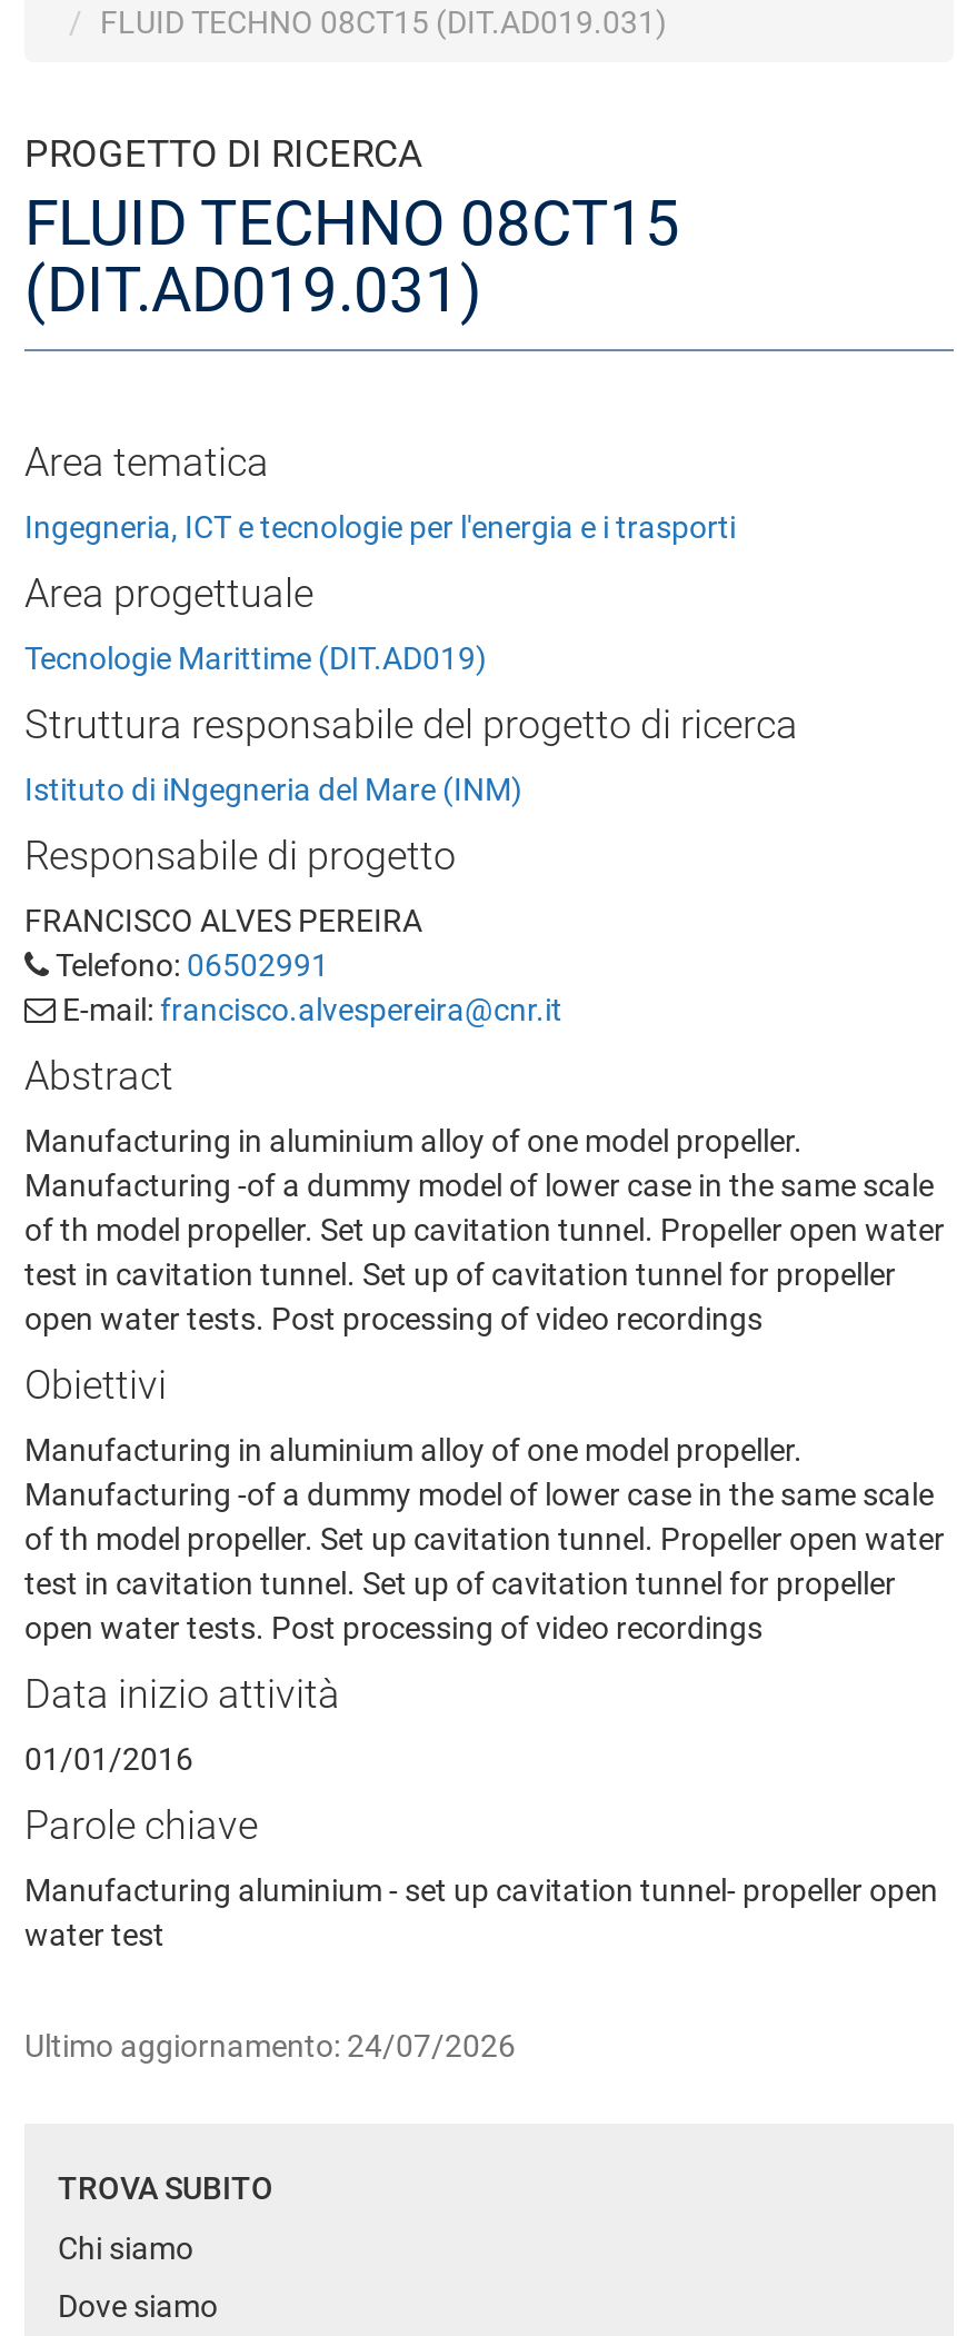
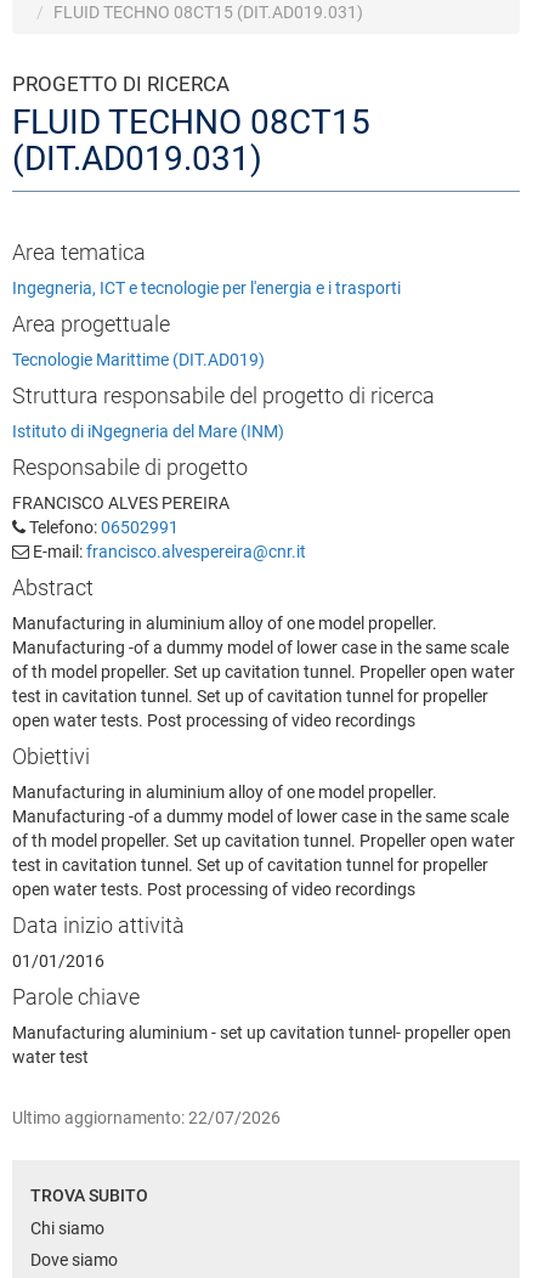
- Ultimo aggiornamento: 24/07/2026
+ Ultimo aggiornamento: 22/07/2026
